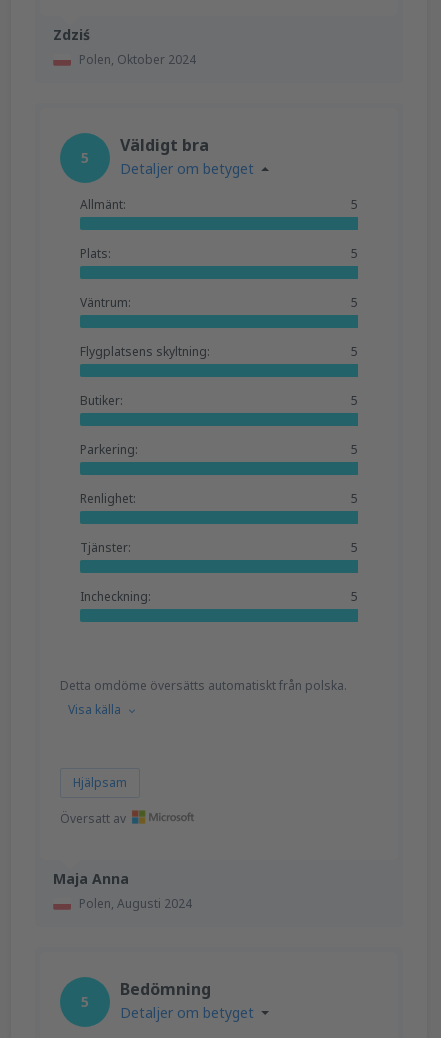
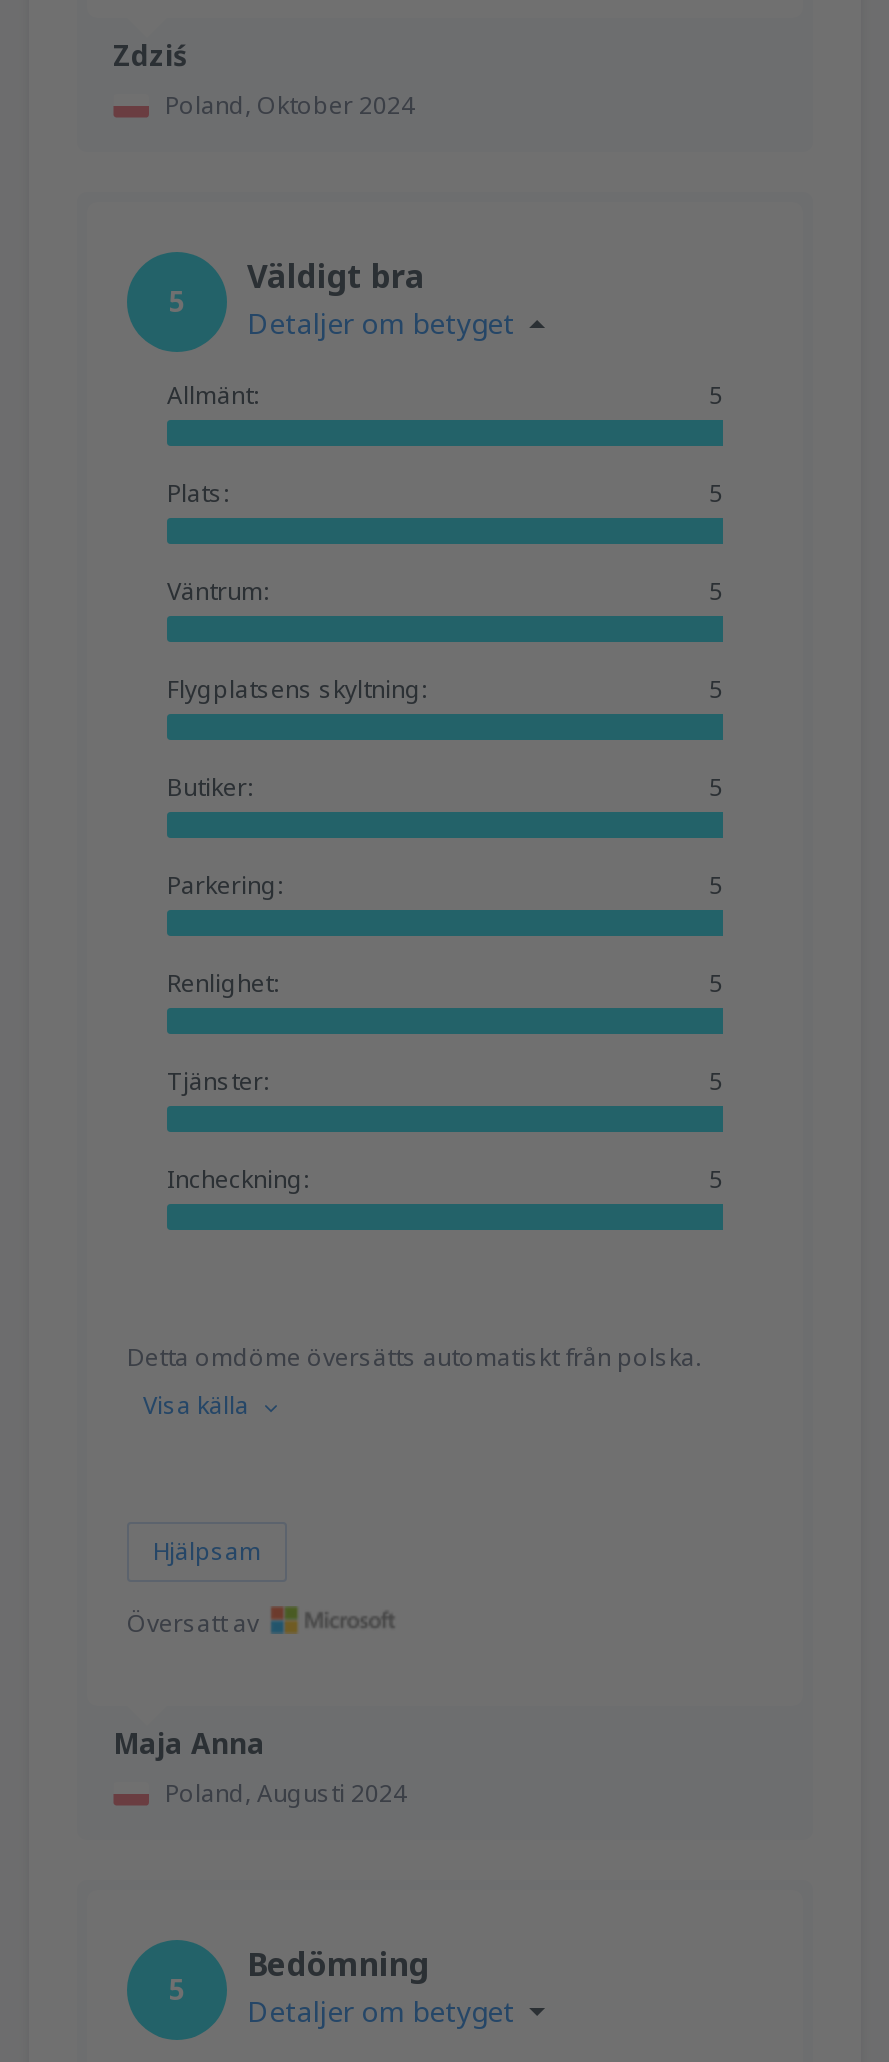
- Polen, Oktober 2024
+ Poland, Oktober 2024

- Polen, Augusti 2024
+ Poland, Augusti 2024
